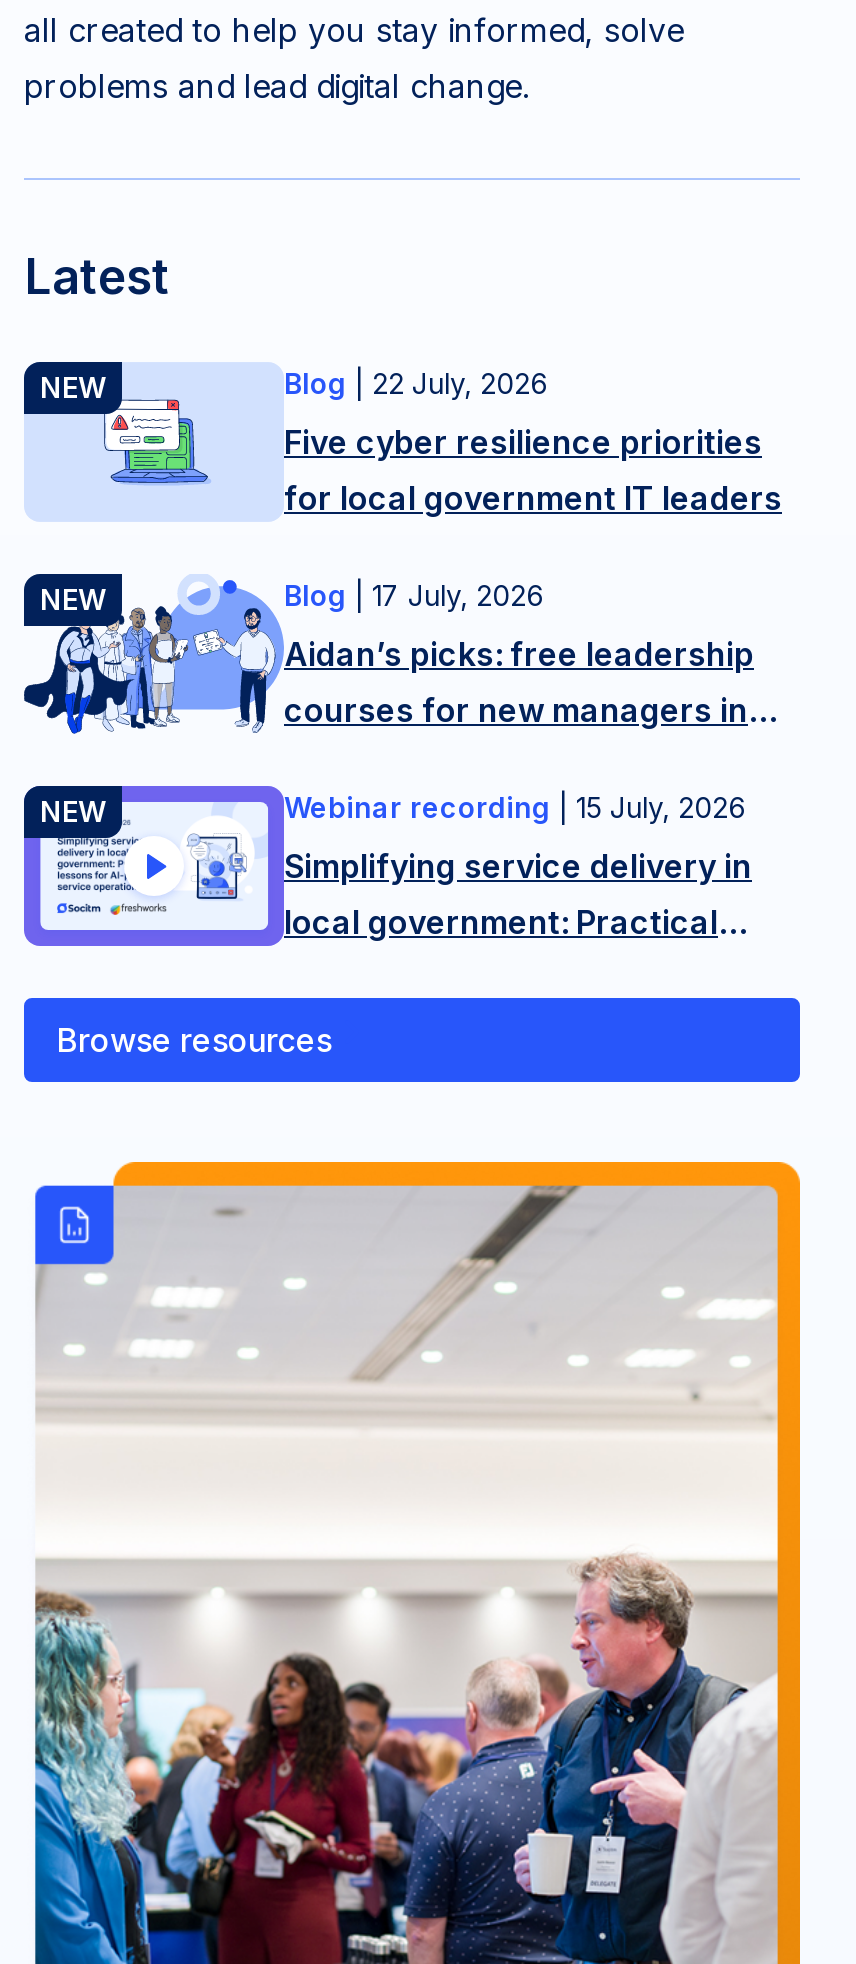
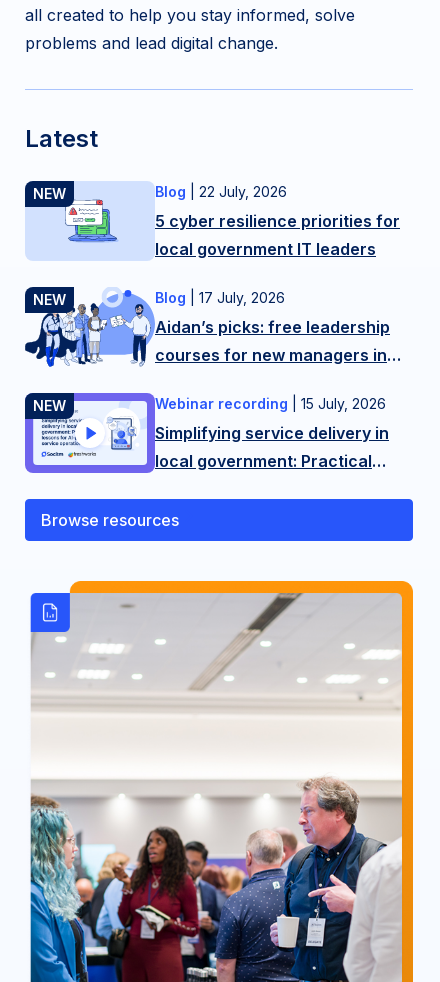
- Five cyber resilience priorities
- for local government IT leaders
+ 5 cyber resilience priorities for
+ local government IT leaders
